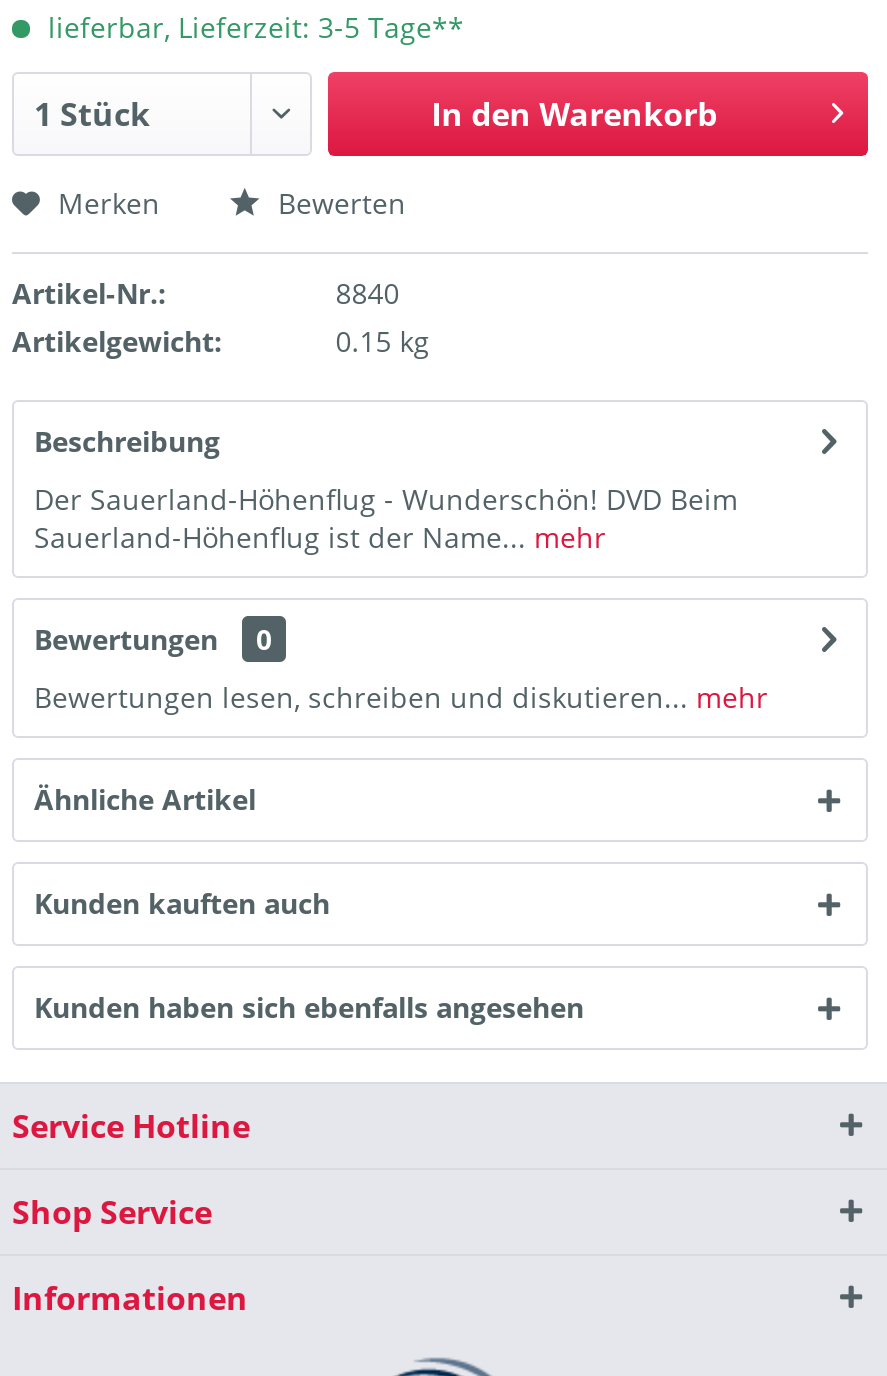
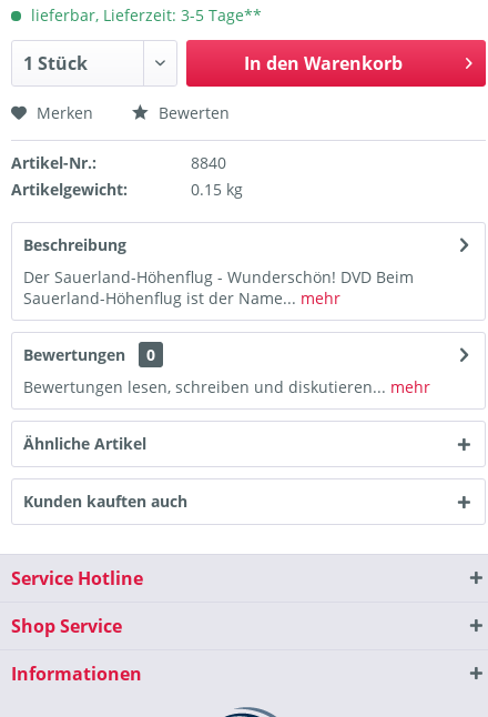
- Kunden haben sich ebenfalls angesehen
